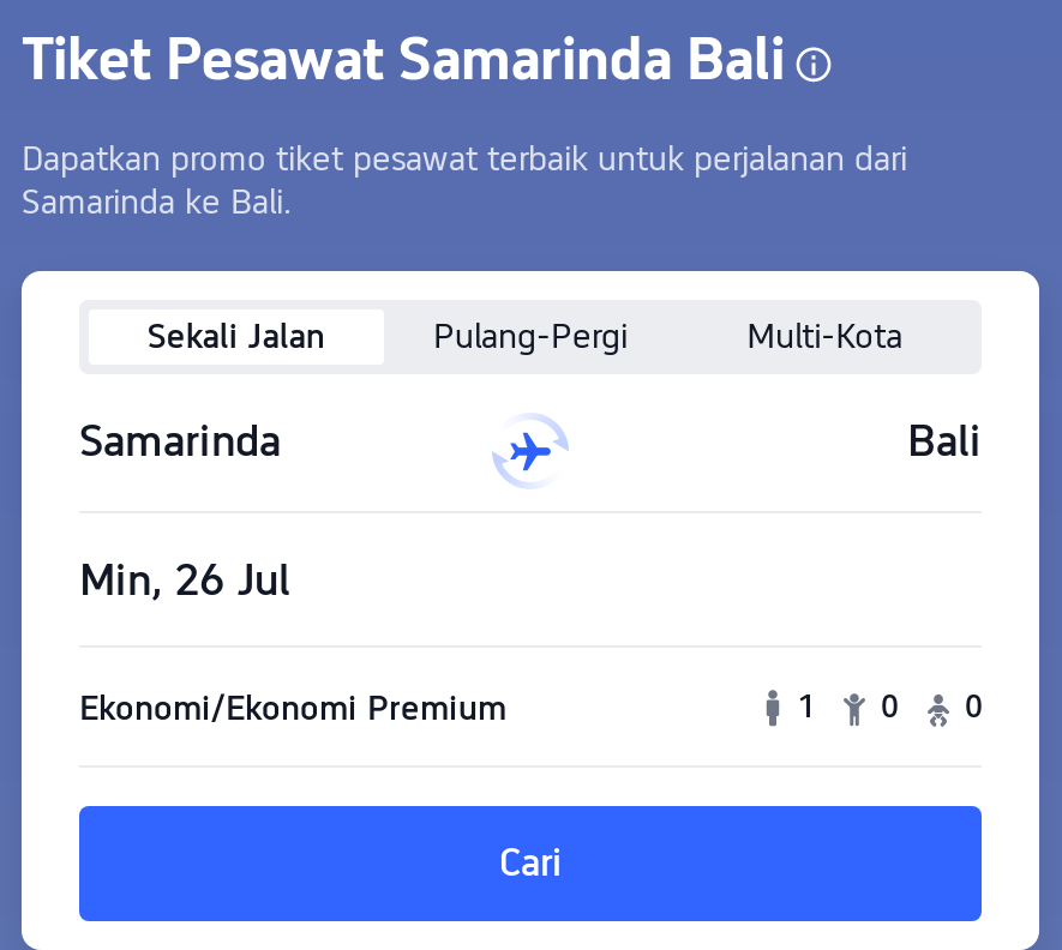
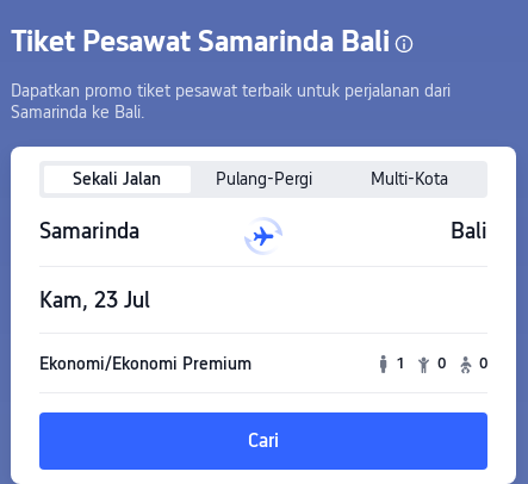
- Min, 26 Jul
+ Kam, 23 Jul
